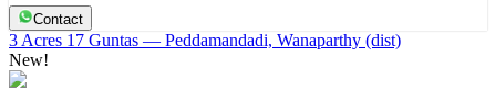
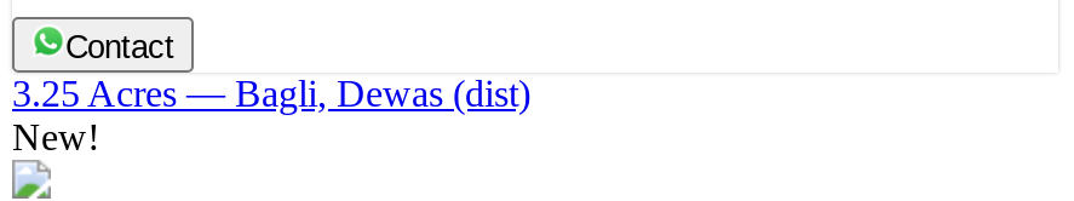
- 3 Acres 17 Guntas— Peddamandadi, Wanaparthy (dist)
+ 3.25 Acres— Bagli, Dewas (dist)
